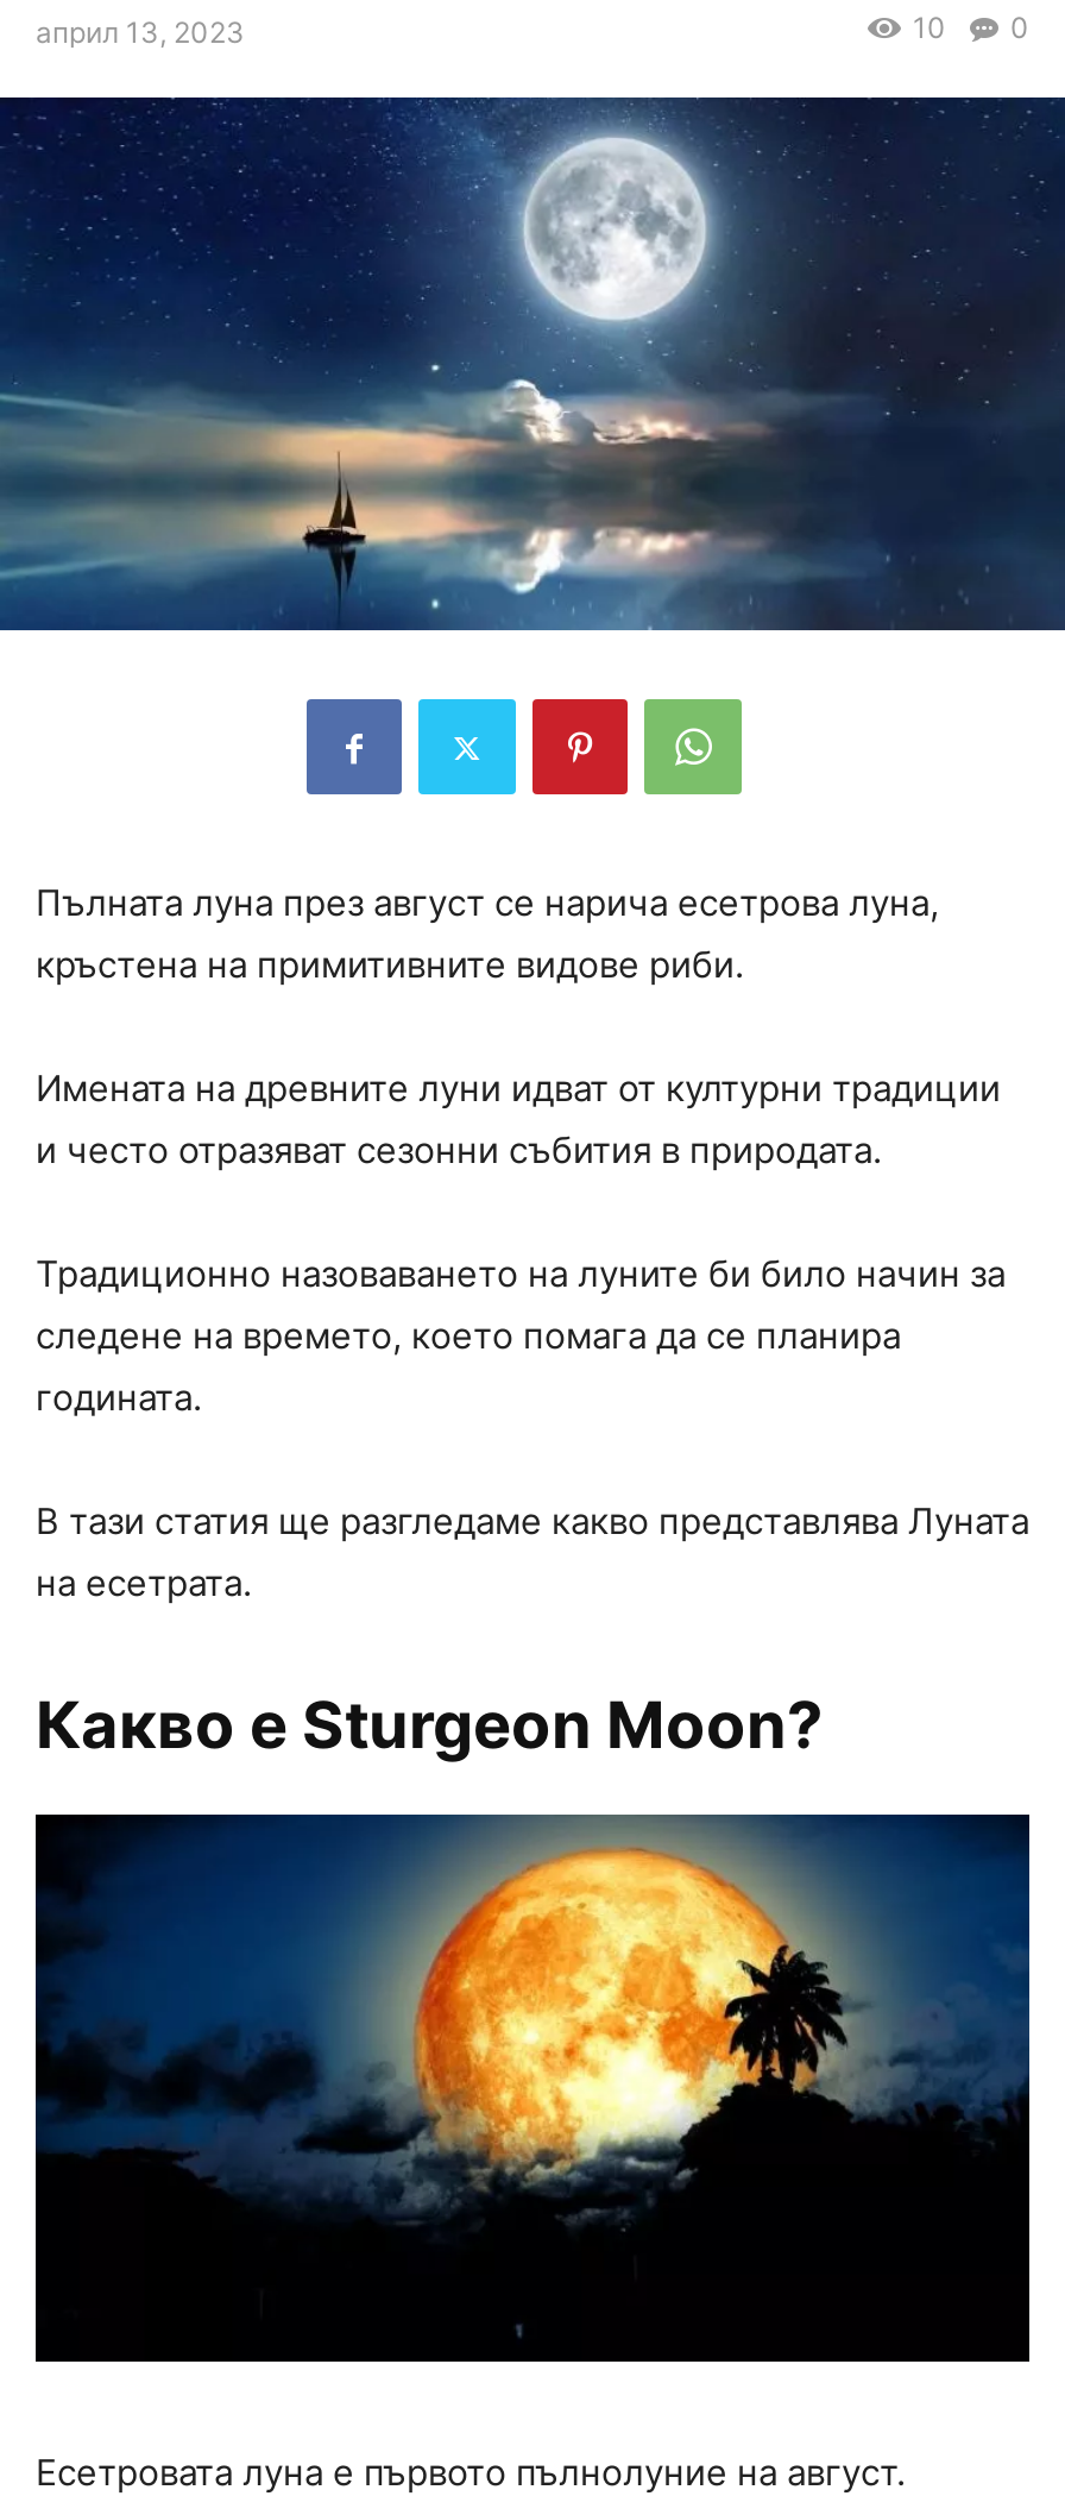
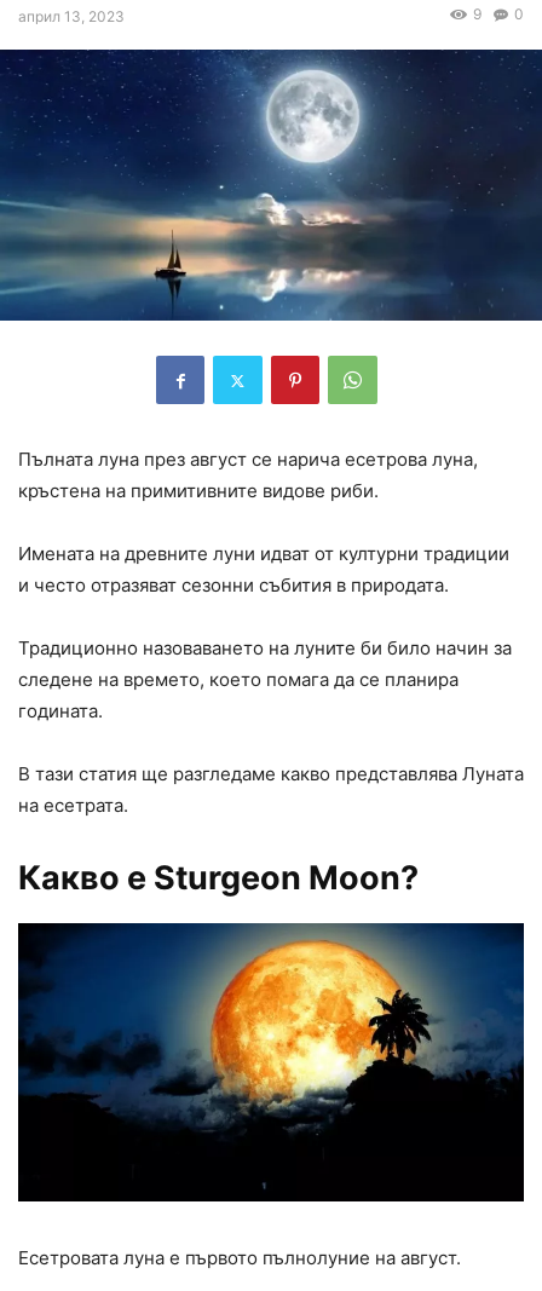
- 10 0
+ 9 0
